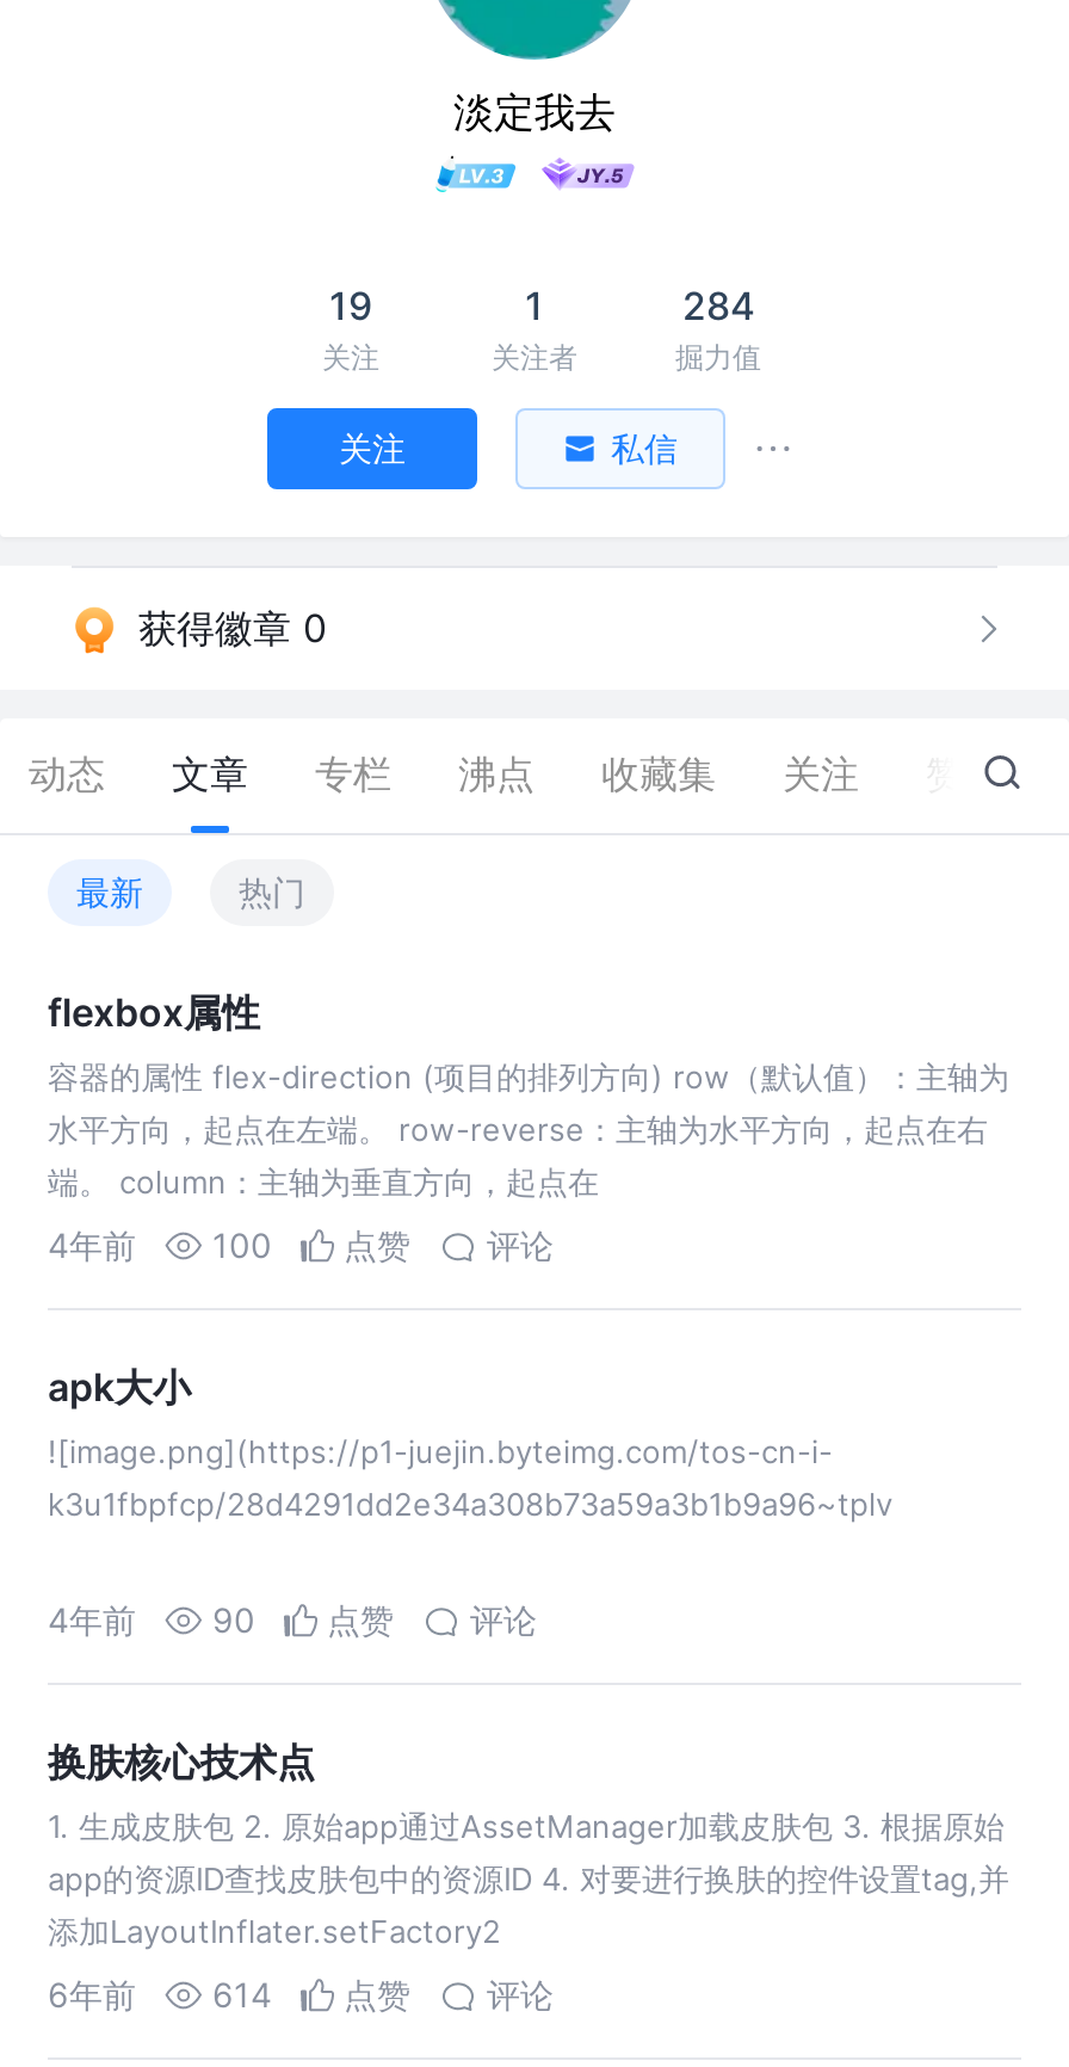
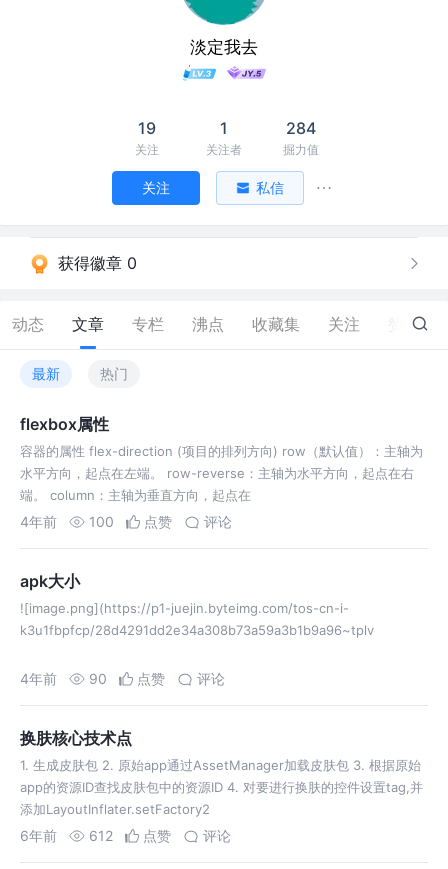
- 6年前 614 点赞 评论
+ 6年前 612 点赞 评论
